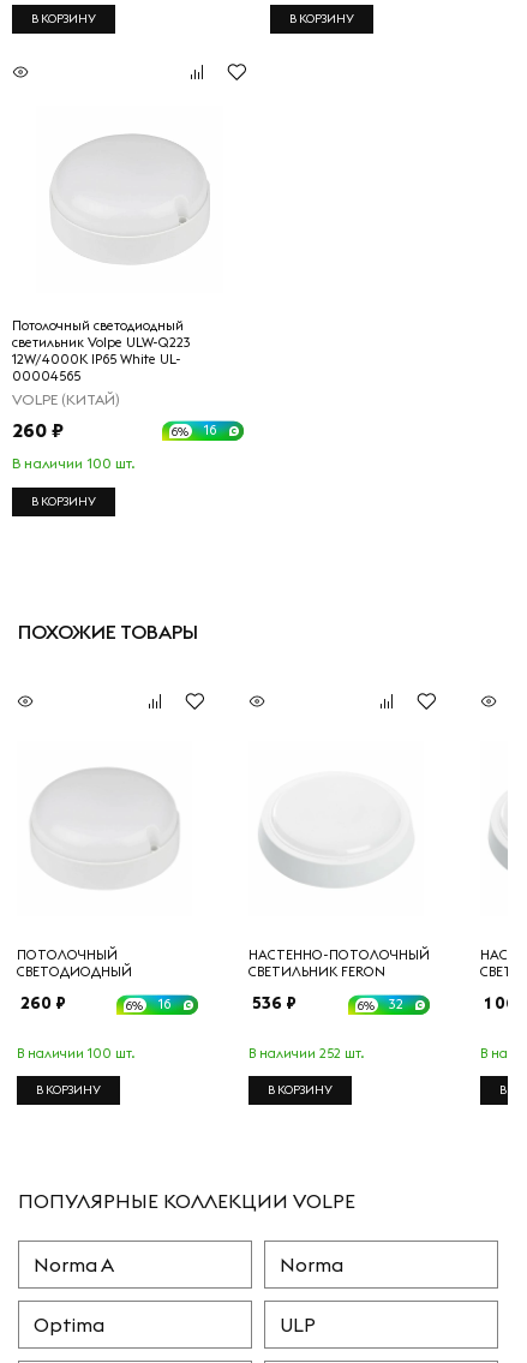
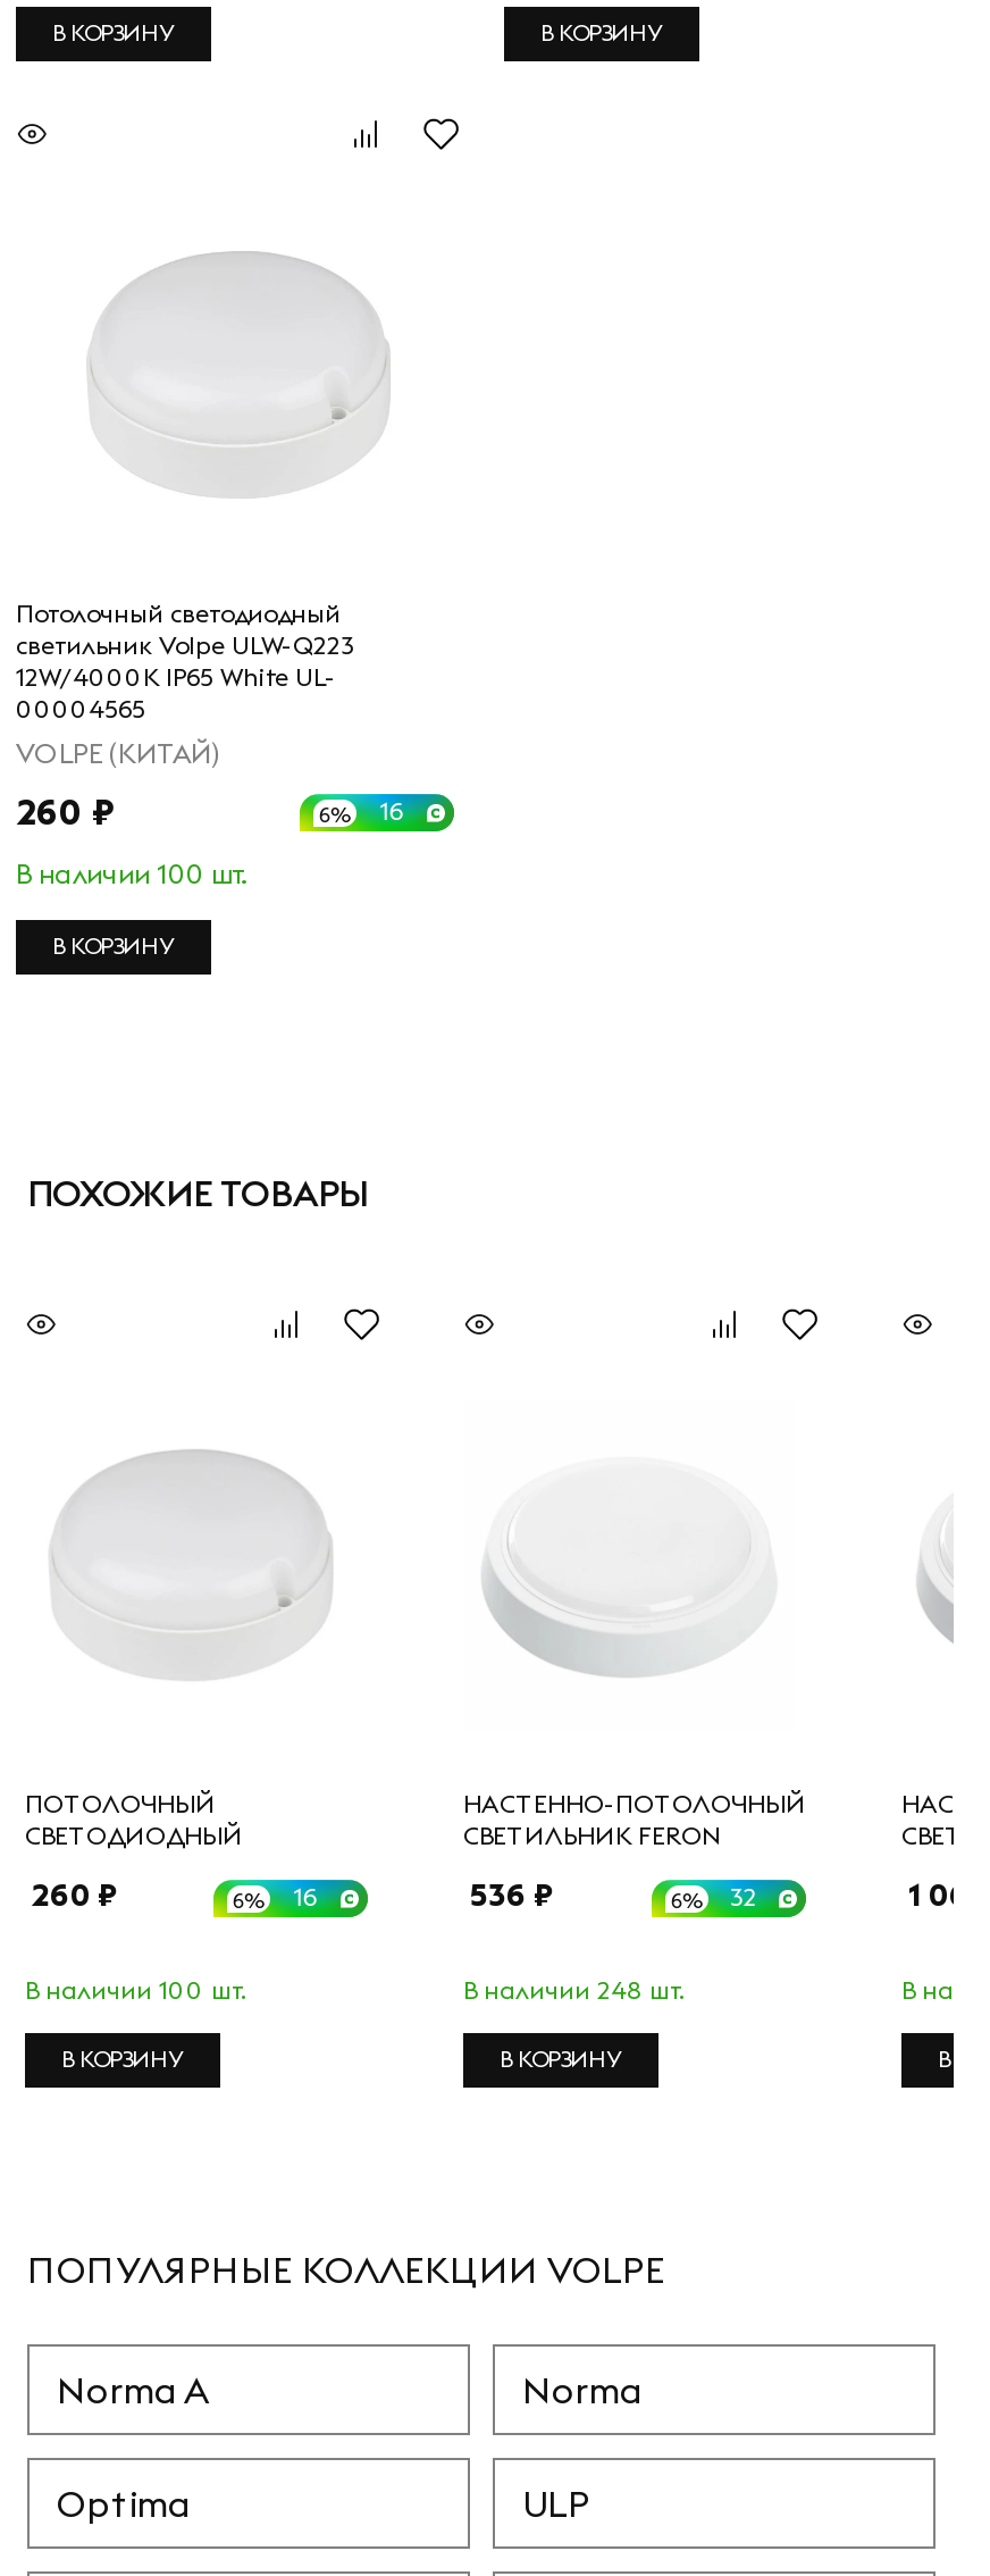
- В наличии 252 шт.
+ В наличии 248 шт.
